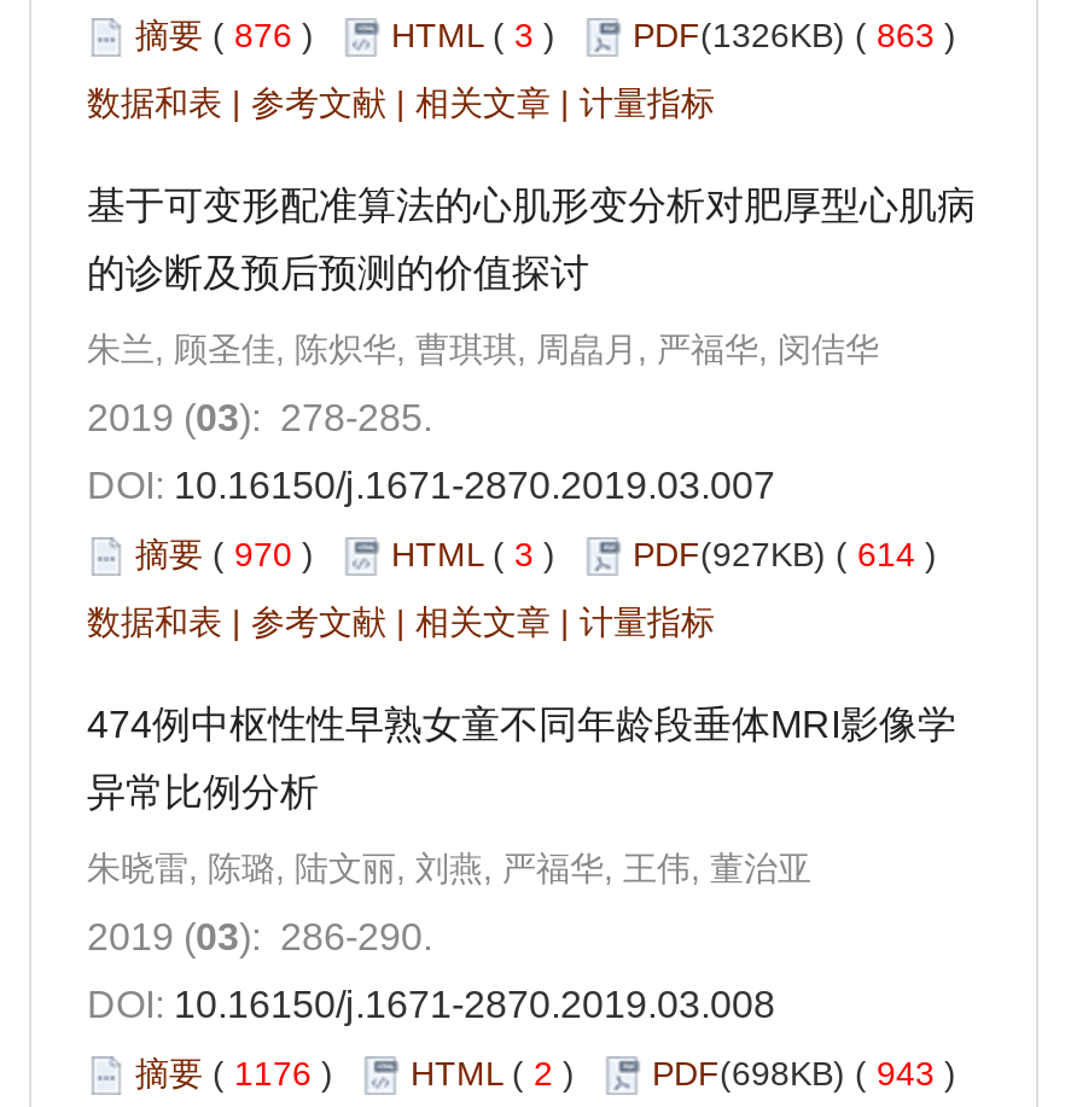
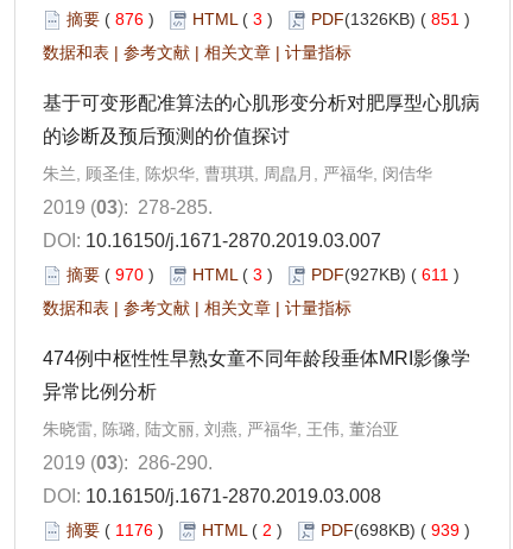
- 摘要(876) HTML (3) PDF(1326KB) (863)
+ 摘要(876) HTML (3) PDF(1326KB) (851)

- 摘要(970) HTML (3) PDF(927KB) (614)
+ 摘要(970) HTML (3) PDF(927KB) (611)

- 摘要(1176) HTML (2) PDF(698KB) (943)
+ 摘要(1176) HTML (2) PDF(698KB) (939)
